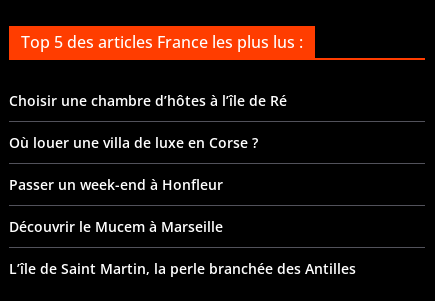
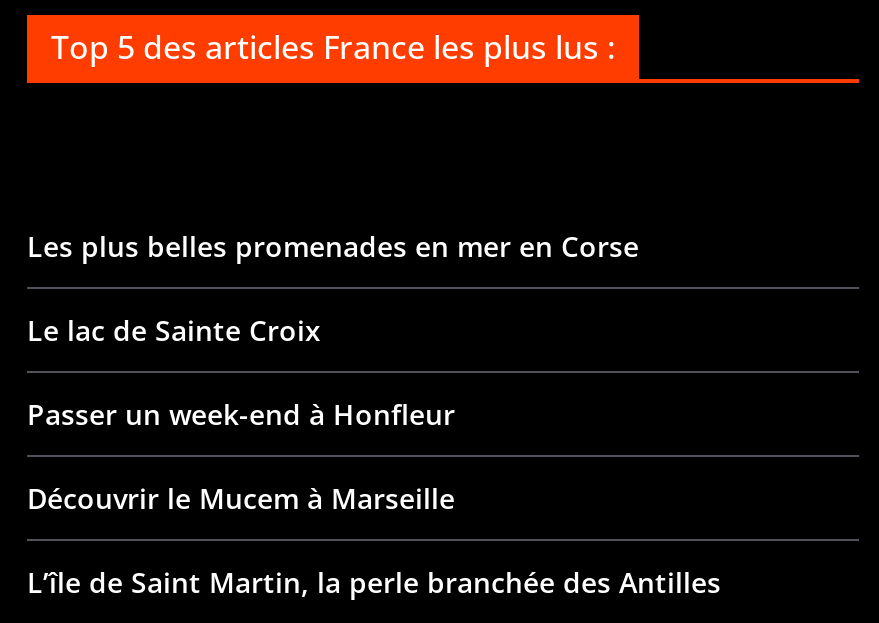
- Choisir une chambre d’hôtes à l’île de Ré
+ Les plus belles promenades en mer en Corse

- Où louer une villa de luxe en Corse ?
+ Le lac de Sainte Croix
